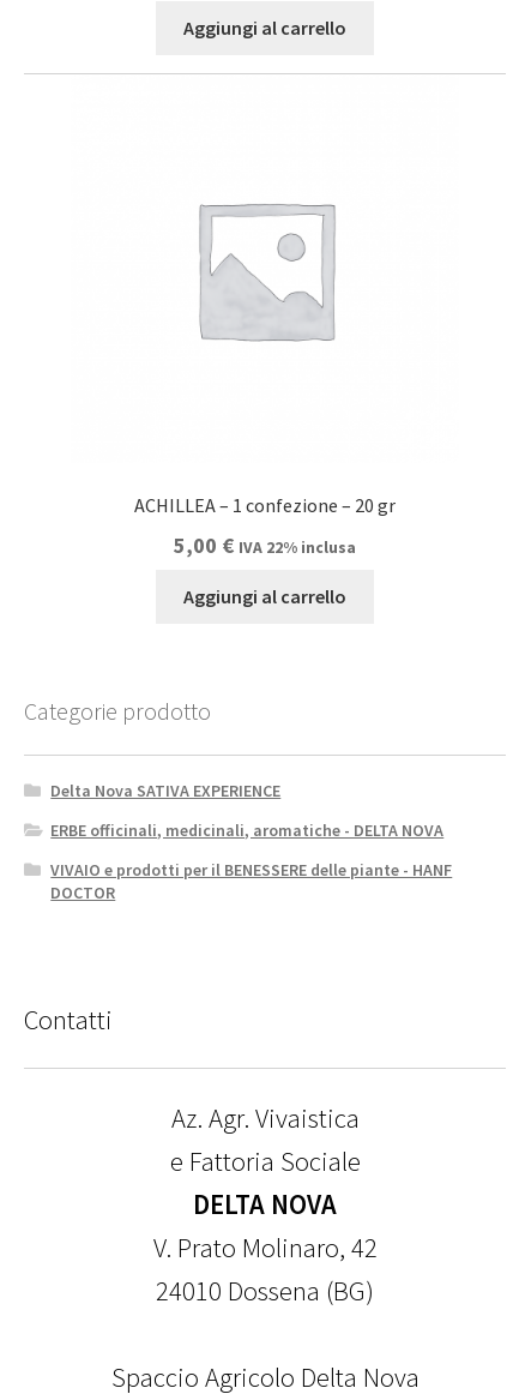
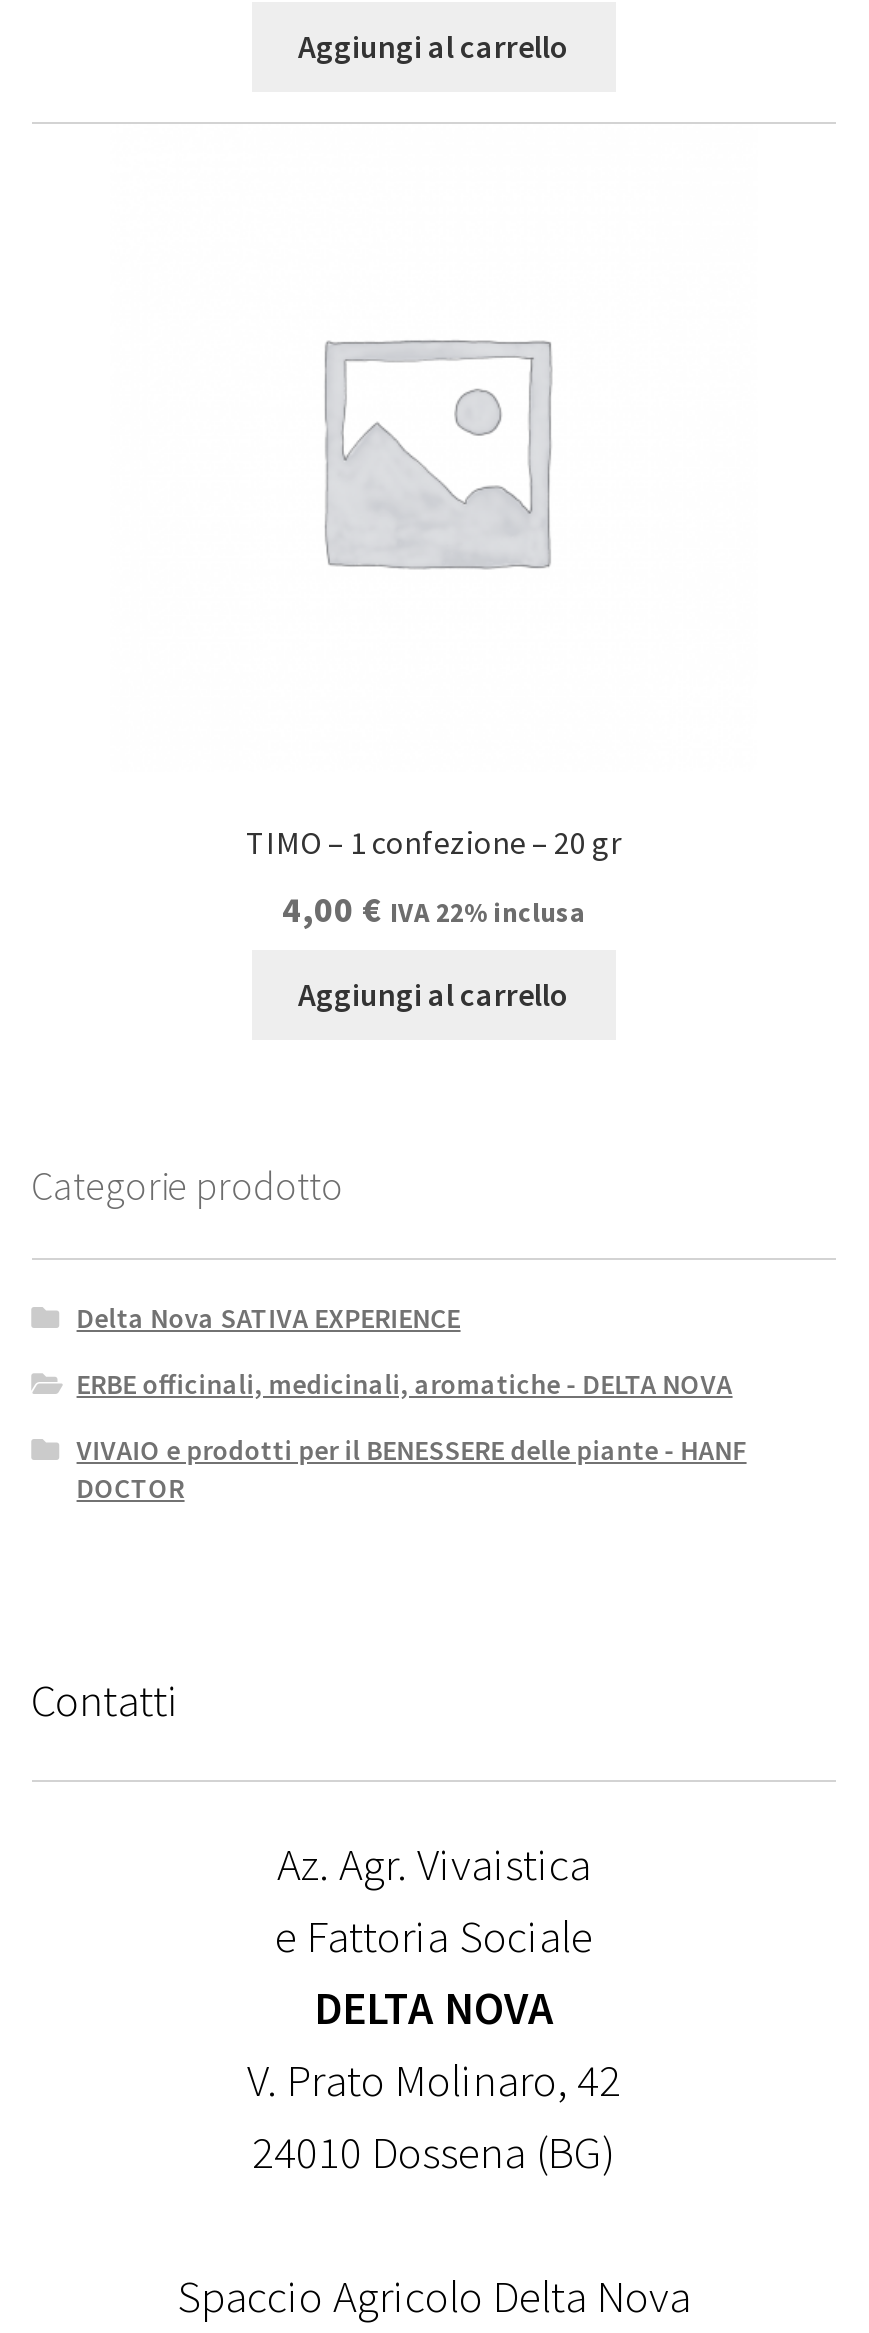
- ACHILLEA – 1 confezione – 20 gr
+ TIMO – 1 confezione – 20 gr

- 5,00 € IVA 22% inclusa
+ 4,00 € IVA 22% inclusa
